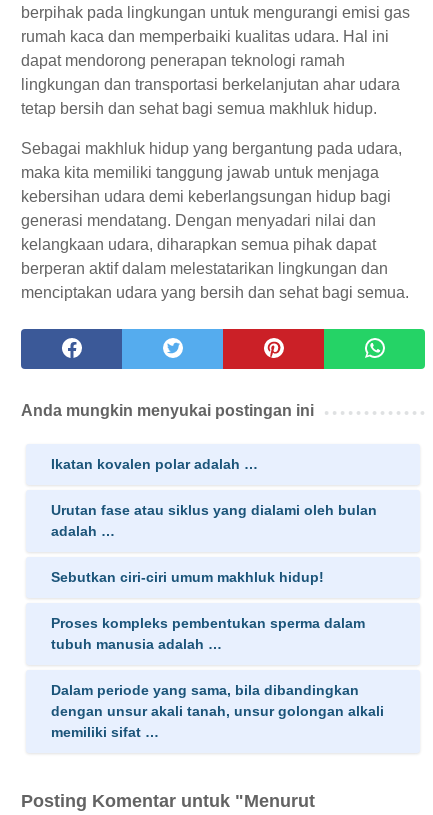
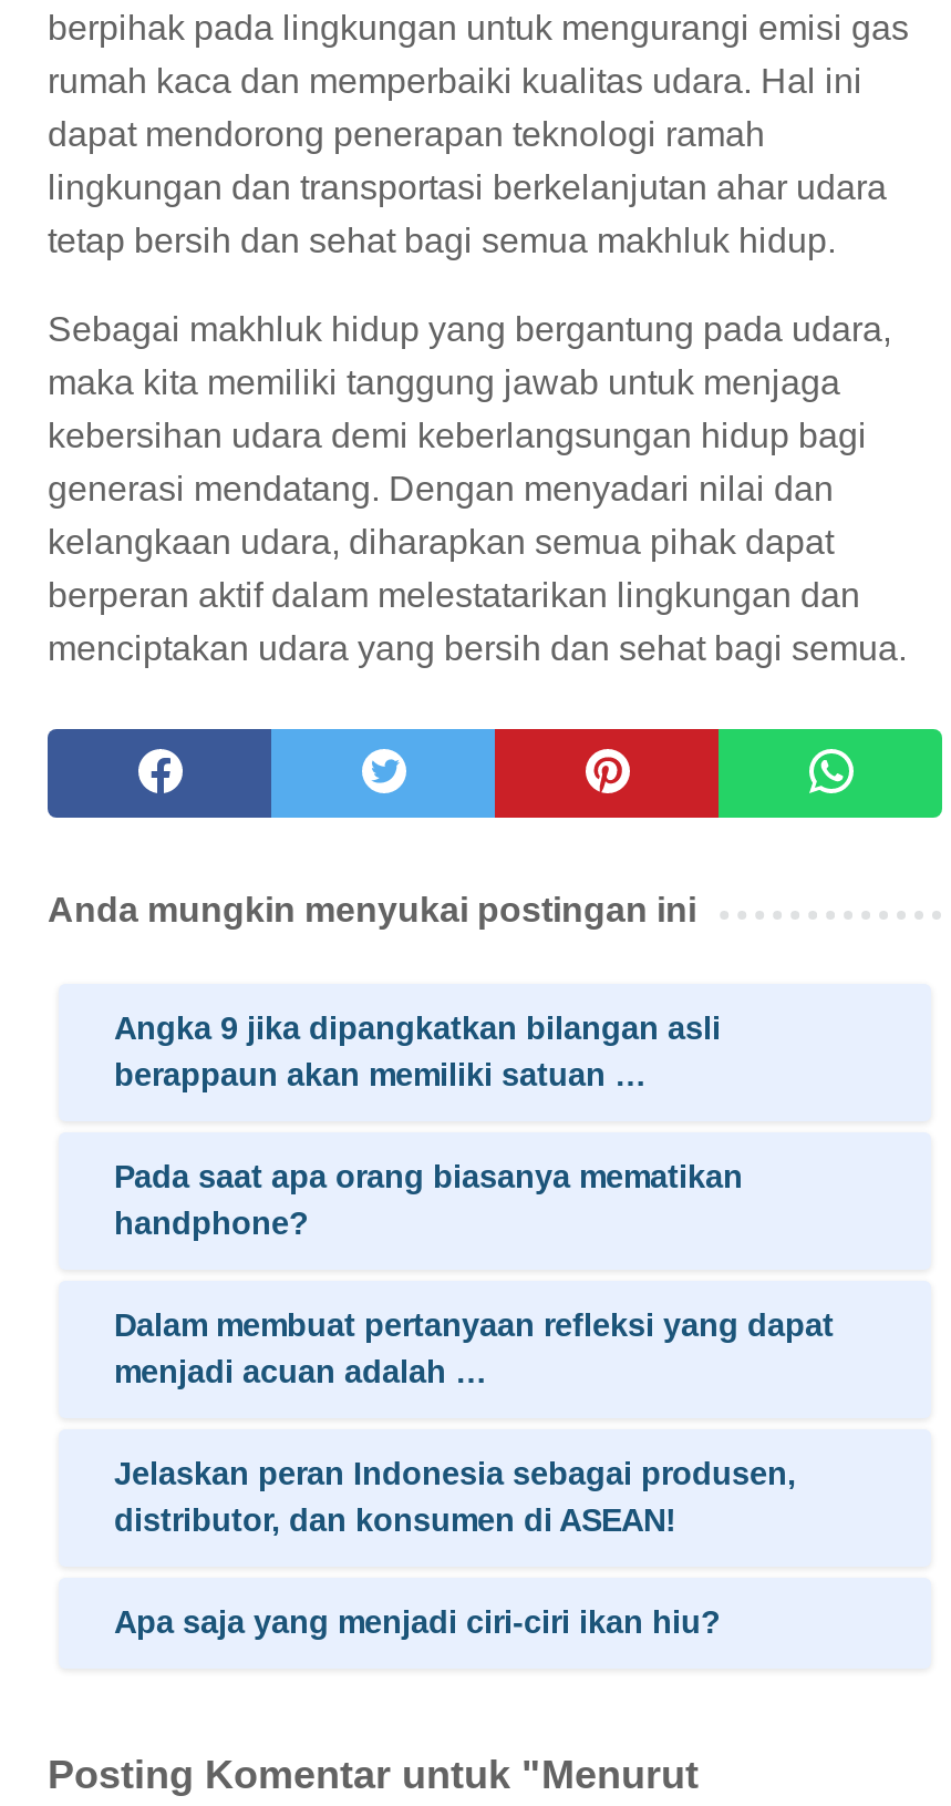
- Ikatan kovalen polar adalah …
+ Angka 9 jika dipangkatkan bilangan asli
+ berappaun akan memiliki satuan …

- Urutan fase atau siklus yang dialami oleh bulan
- adalah …
+ Pada saat apa orang biasanya mematikan
+ handphone?

- Sebutkan ciri-ciri umum makhluk hidup!
+ Dalam membuat pertanyaan refleksi yang dapat
+ menjadi acuan adalah …

- Proses kompleks pembentukan sperma dalam
- tubuh manusia adalah …
+ Jelaskan peran Indonesia sebagai produsen,
+ distributor, dan konsumen di ASEAN!

- Dalam periode yang sama, bila dibandingkan
- dengan unsur akali tanah, unsur golongan alkali
- memiliki sifat …
+ Apa saja yang menjadi ciri-ciri ikan hiu?
